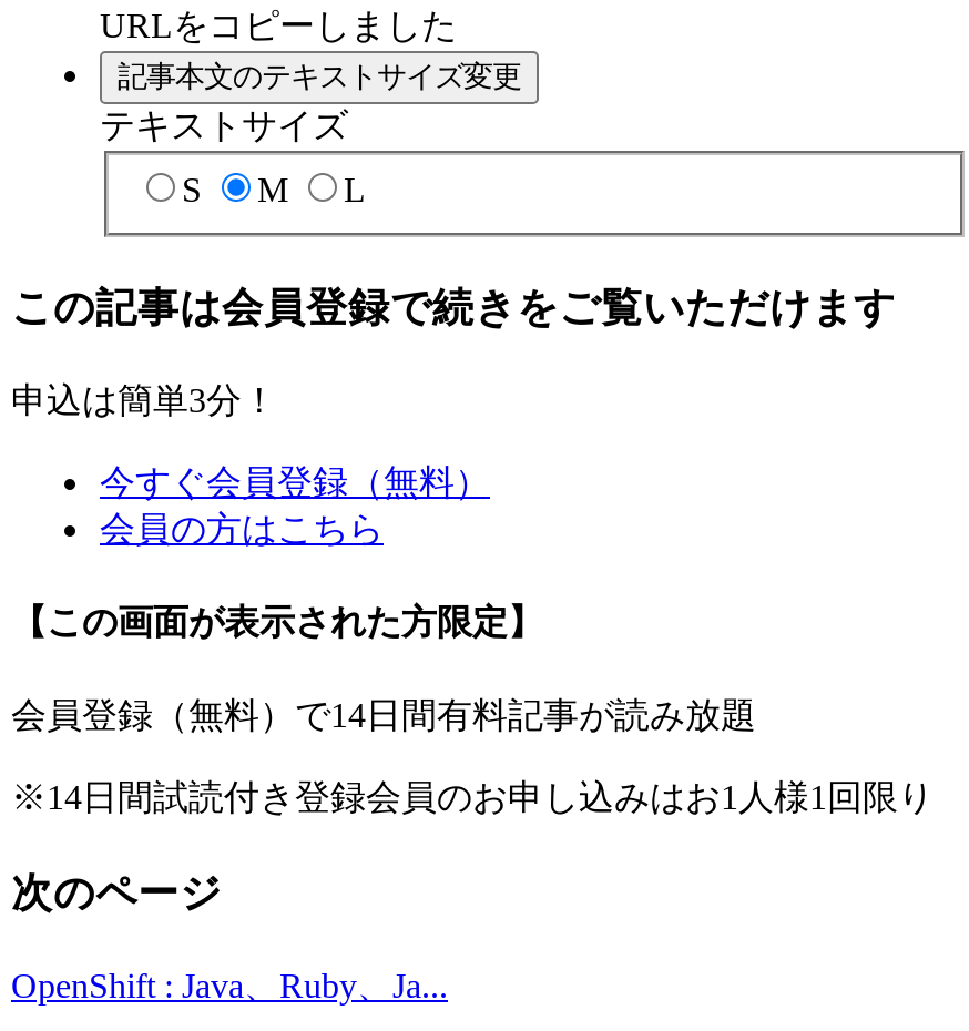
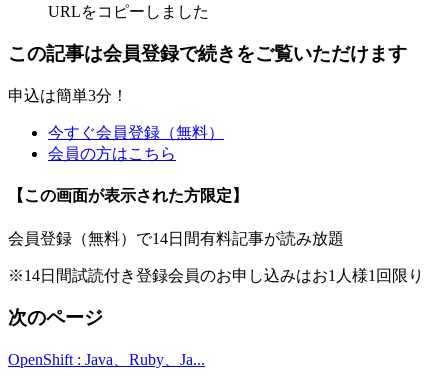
- 記事本文のテキストサイズ変更
- テキストサイズ
- S
- M
- L
